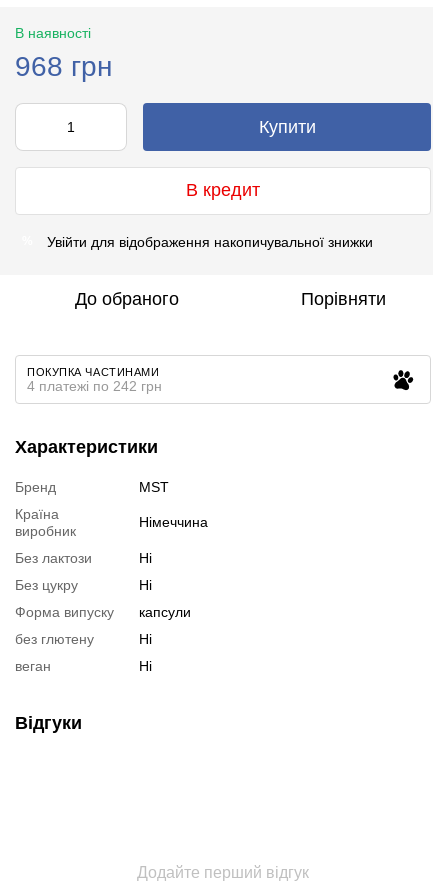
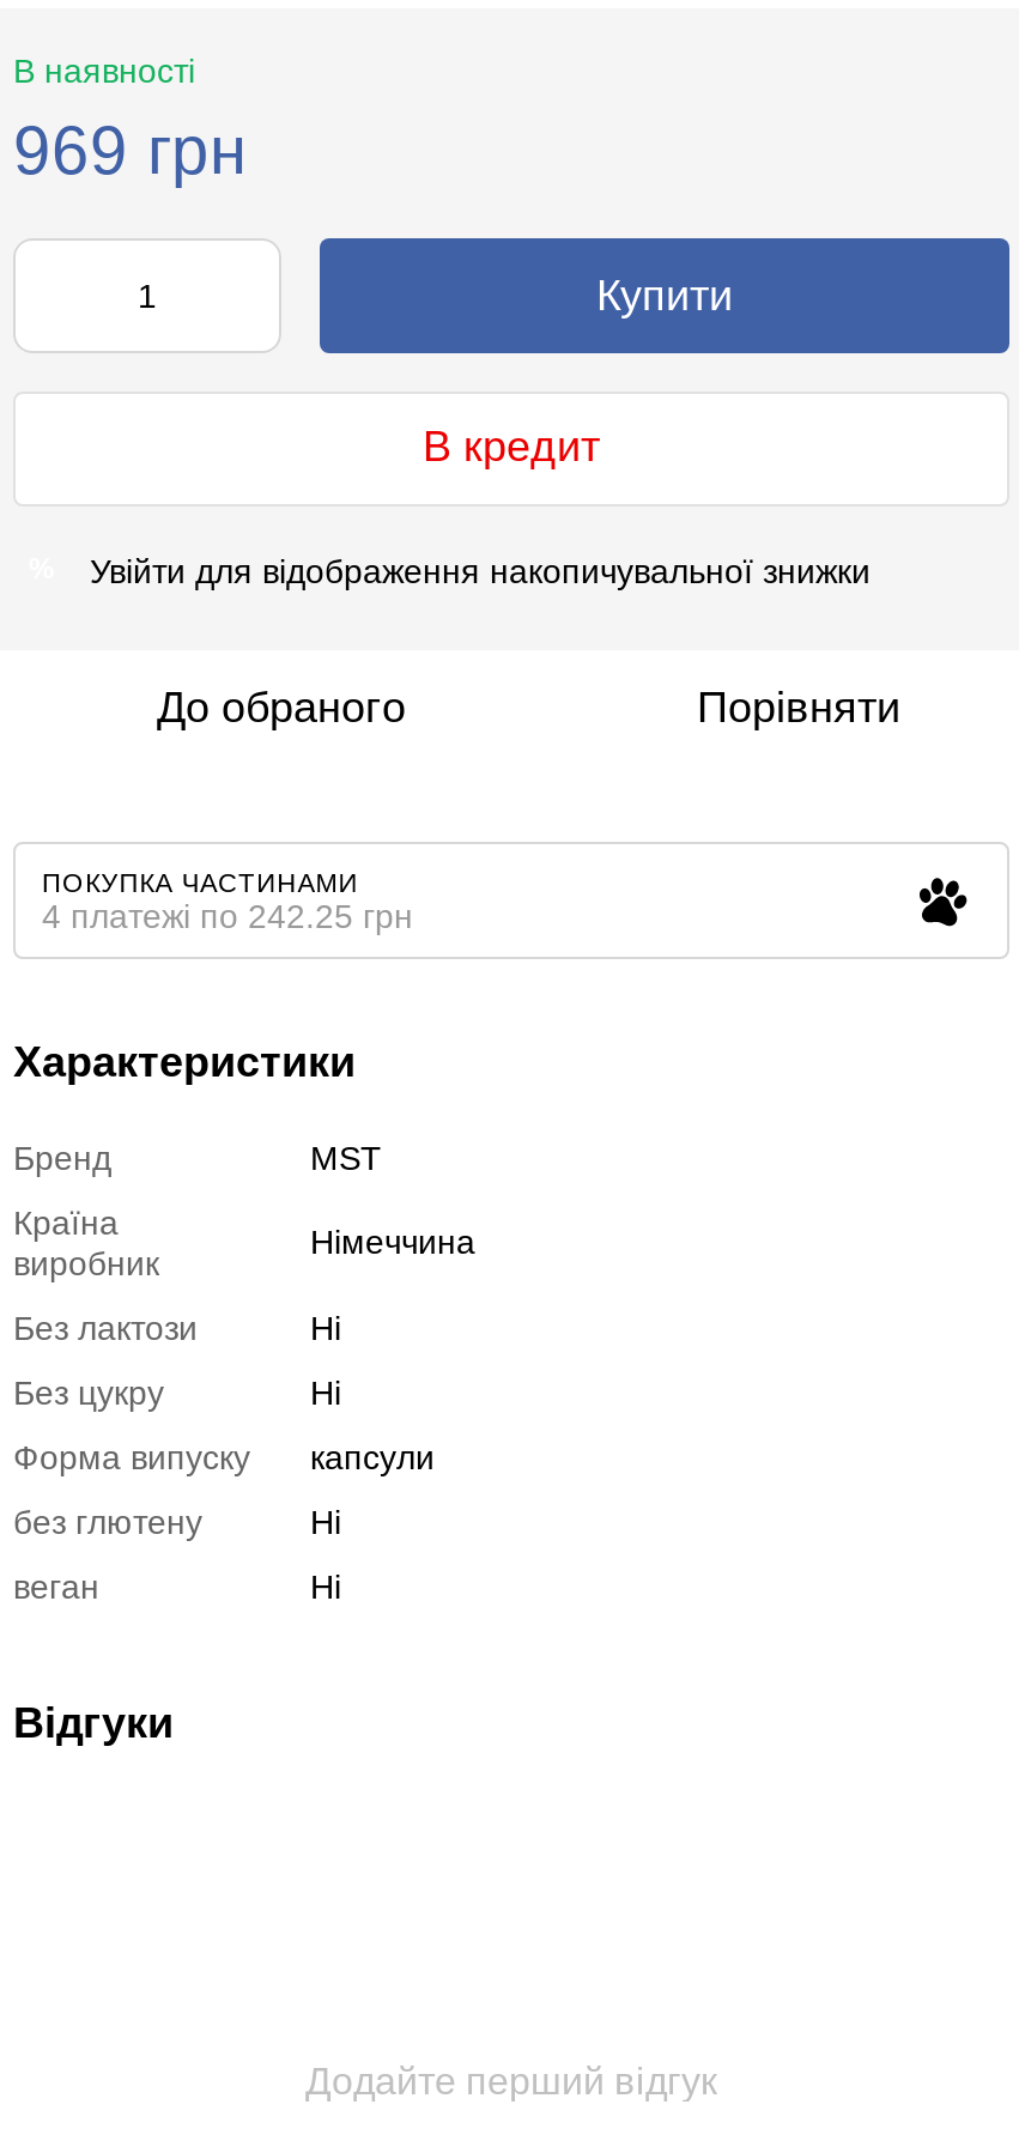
- 968 грн
+ 969 грн

- 4 платежі по 242 грн
+ 4 платежі по 242.25 грн
